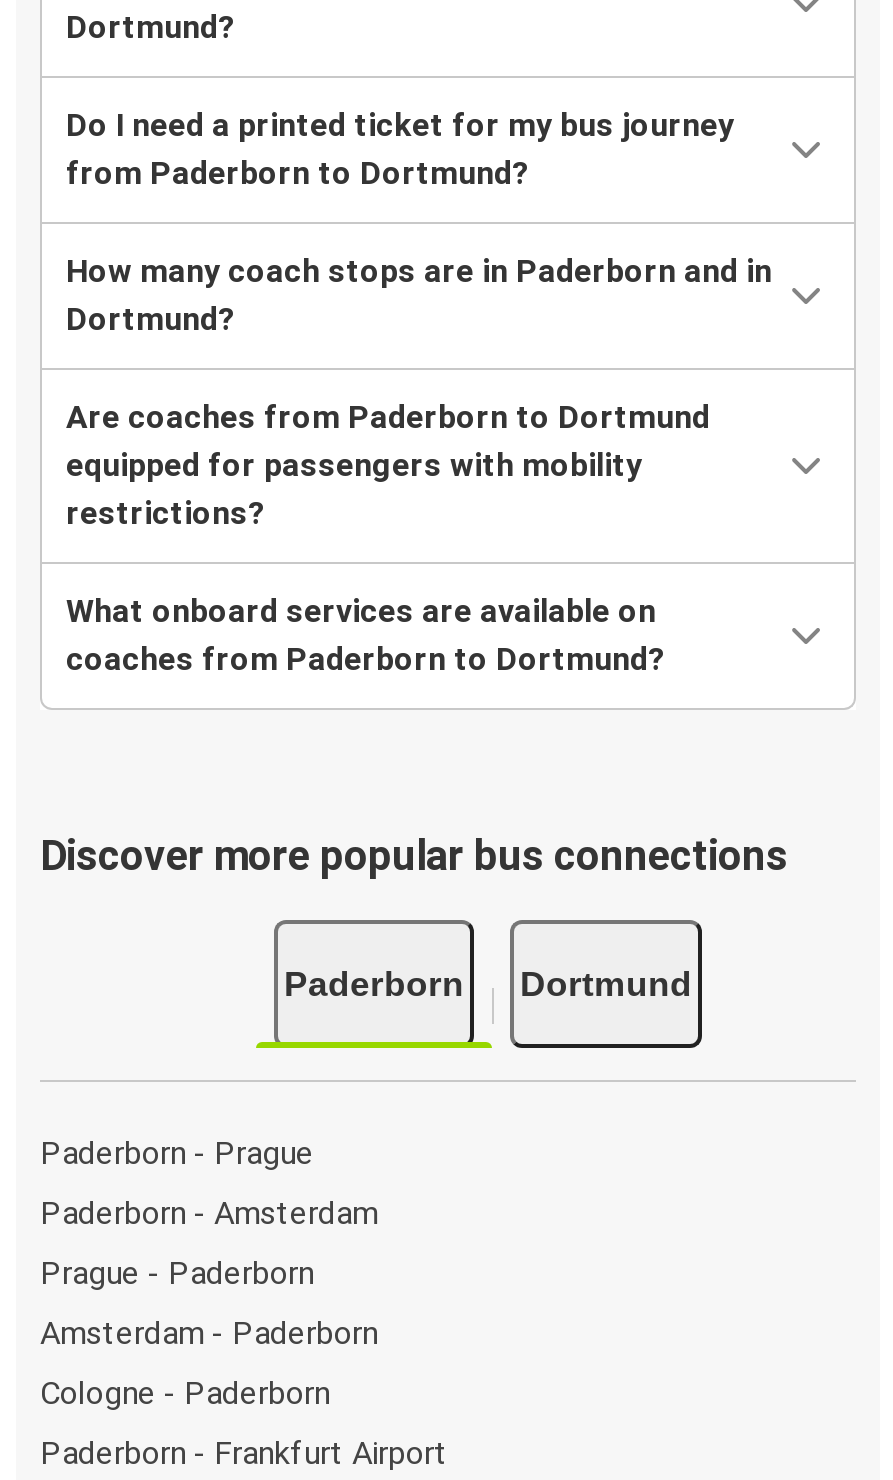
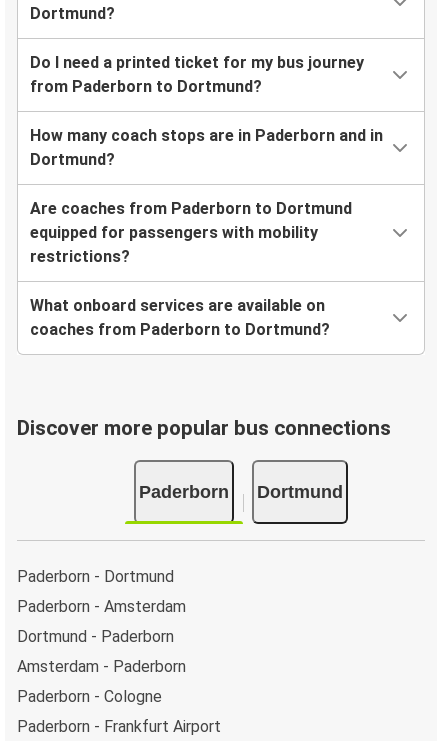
- Paderborn - Prague
+ Paderborn - Dortmund

- Prague - Paderborn
+ Dortmund - Paderborn

- Cologne - Paderborn
+ Paderborn - Cologne
